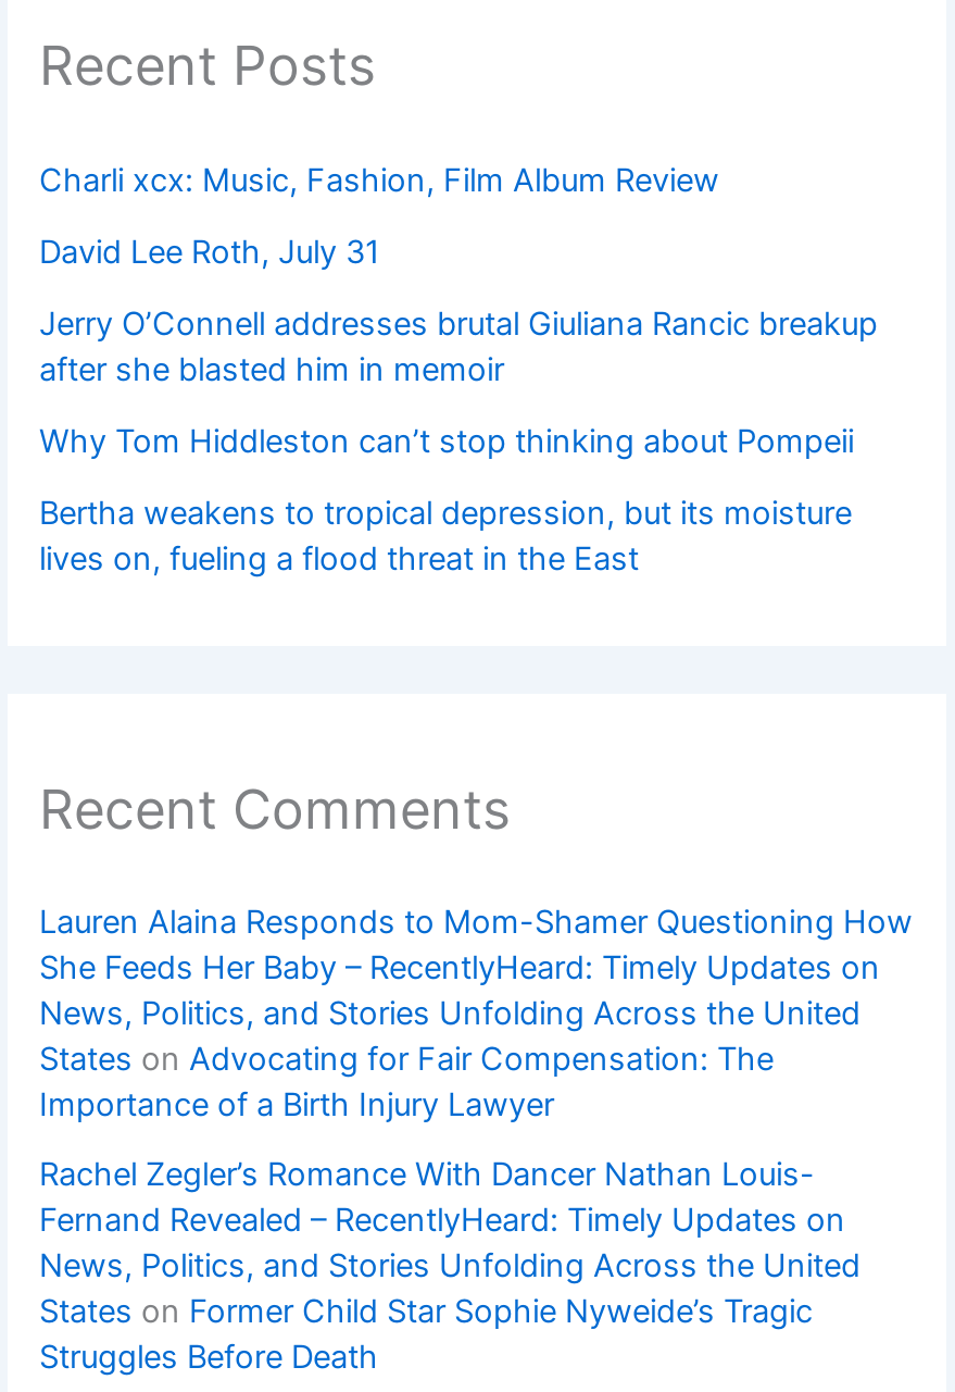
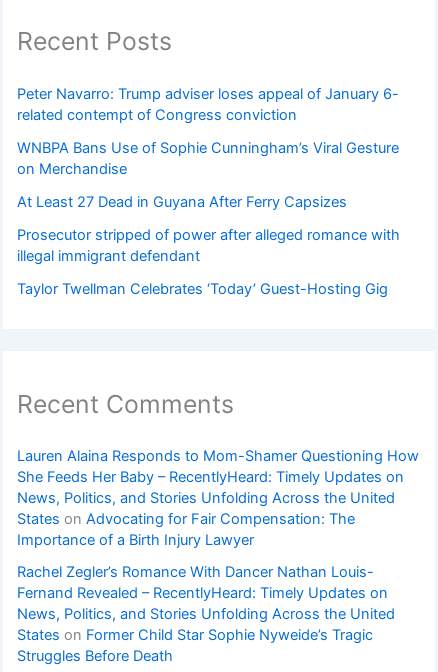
- Charli xcx: Music, Fashion, Film Album Review
+ Peter Navarro: Trump adviser loses appeal of January 6-
+ related contempt of Congress conviction

- David Lee Roth, July 31
+ WNBPA Bans Use of Sophie Cunningham’s Viral Gesture
+ on Merchandise

- Jerry O’Connell addresses brutal Giuliana Rancic breakup
- after she blasted him in memoir
+ At Least 27 Dead in Guyana After Ferry Capsizes

- Why Tom Hiddleston can’t stop thinking about Pompeii
+ Prosecutor stripped of power after alleged romance with
+ illegal immigrant defendant

- Bertha weakens to tropical depression, but its moisture
- lives on, fueling a flood threat in the East
+ Taylor Twellman Celebrates ‘Today’ Guest-Hosting Gig
